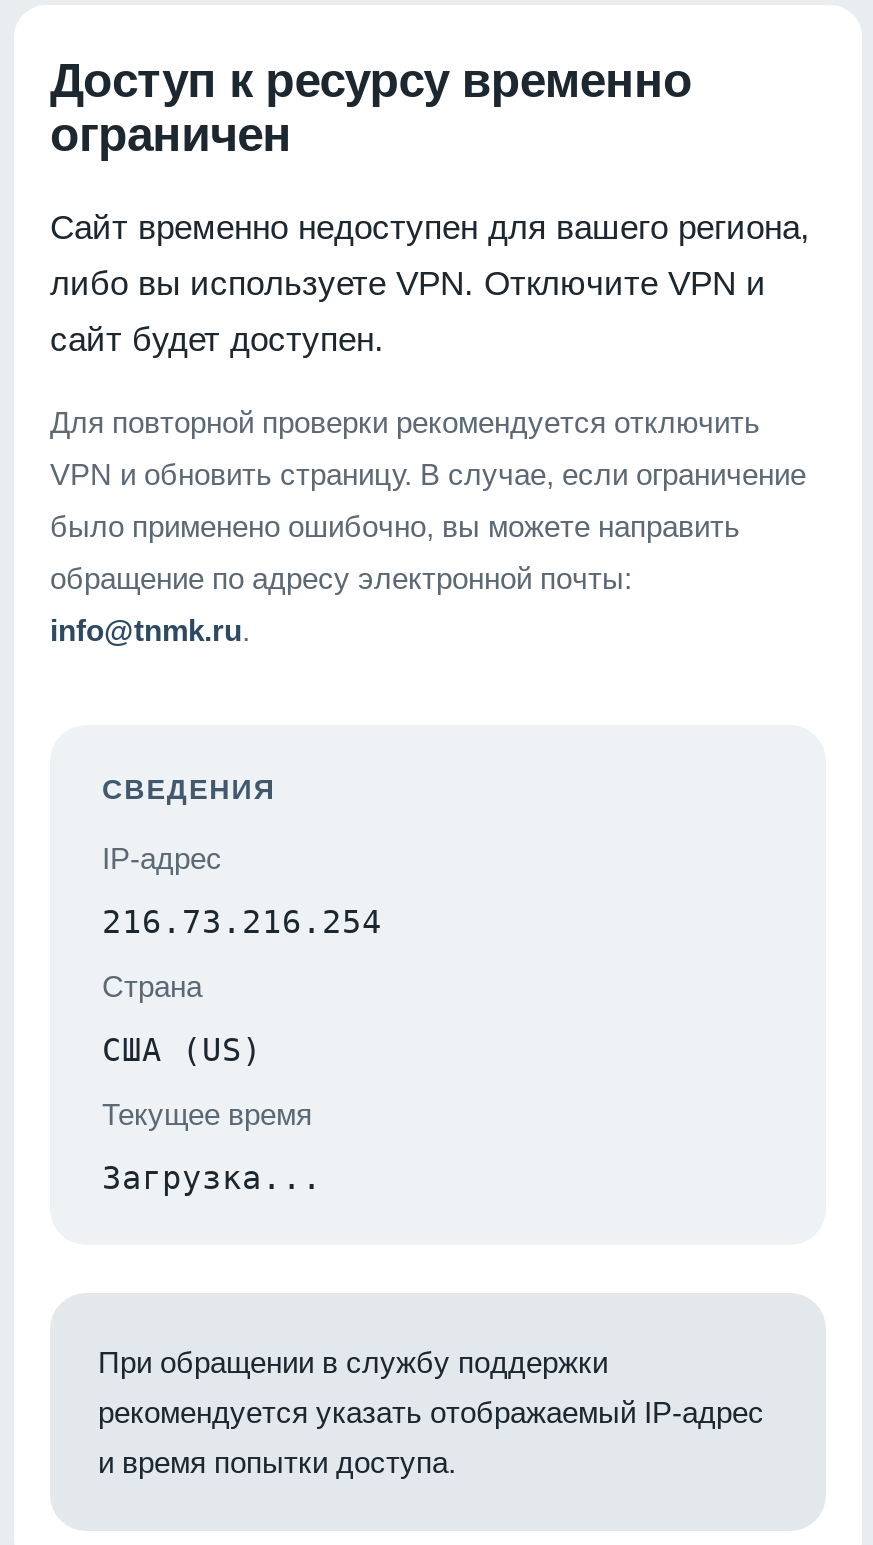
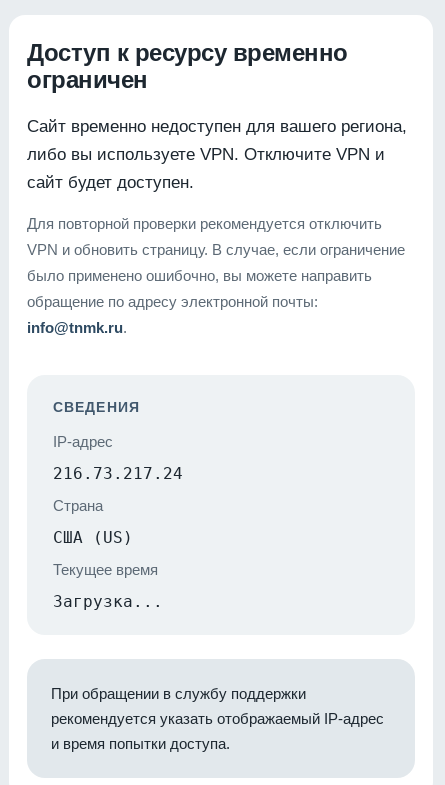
- 216.73.216.254
+ 216.73.217.24
